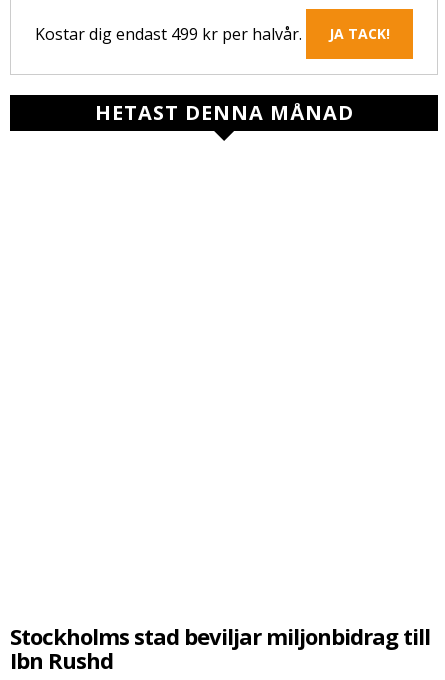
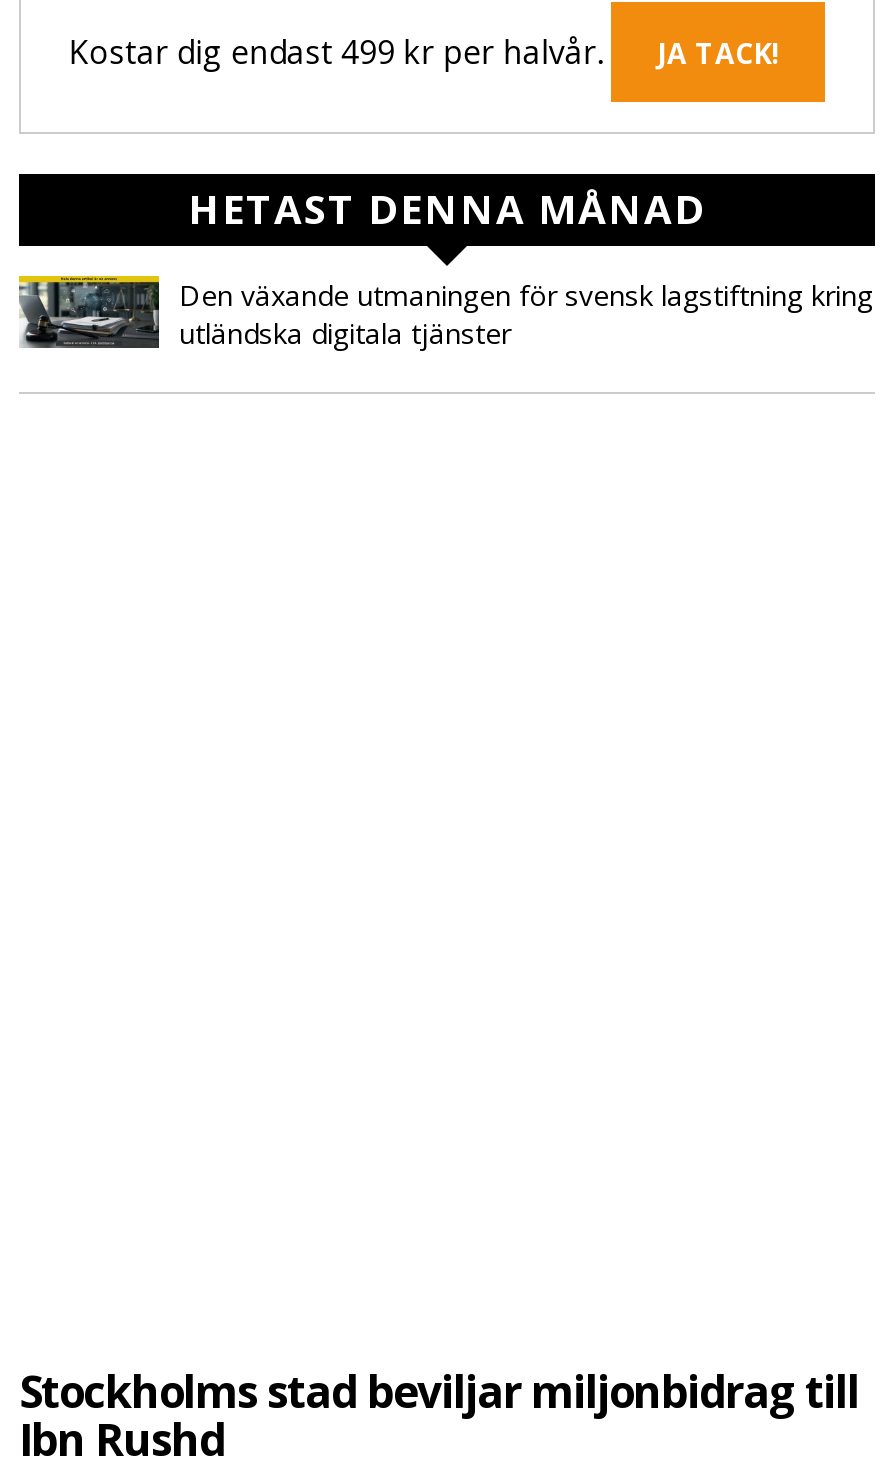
+ [image]
+ Den växande utmaningen för svensk lagstiftning kring
+ utländska digitala tjänster
